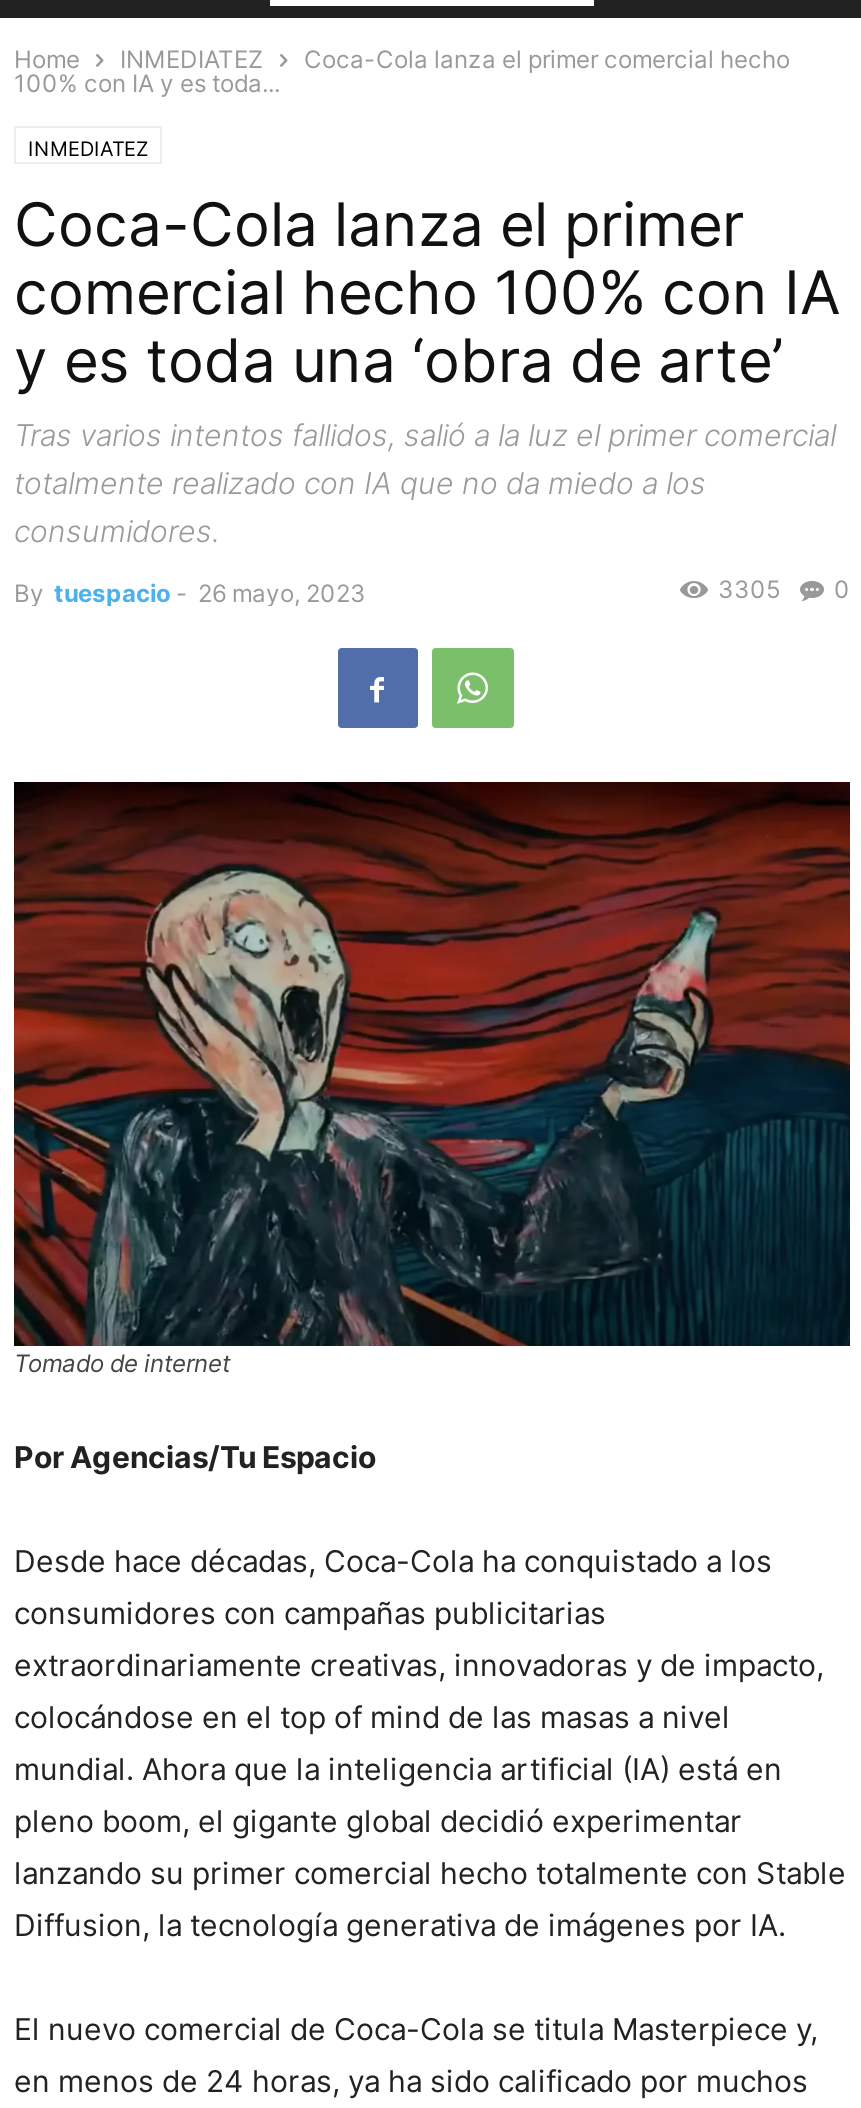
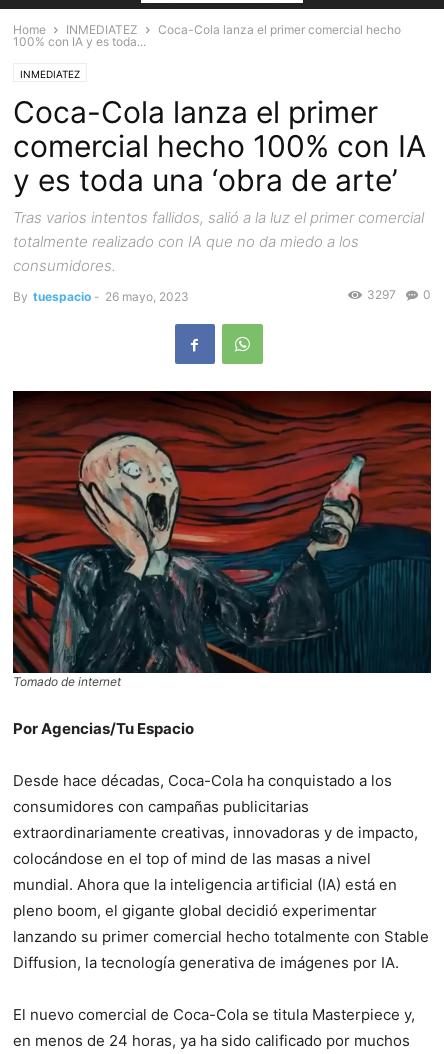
- 3305 0
+ 3297 0
